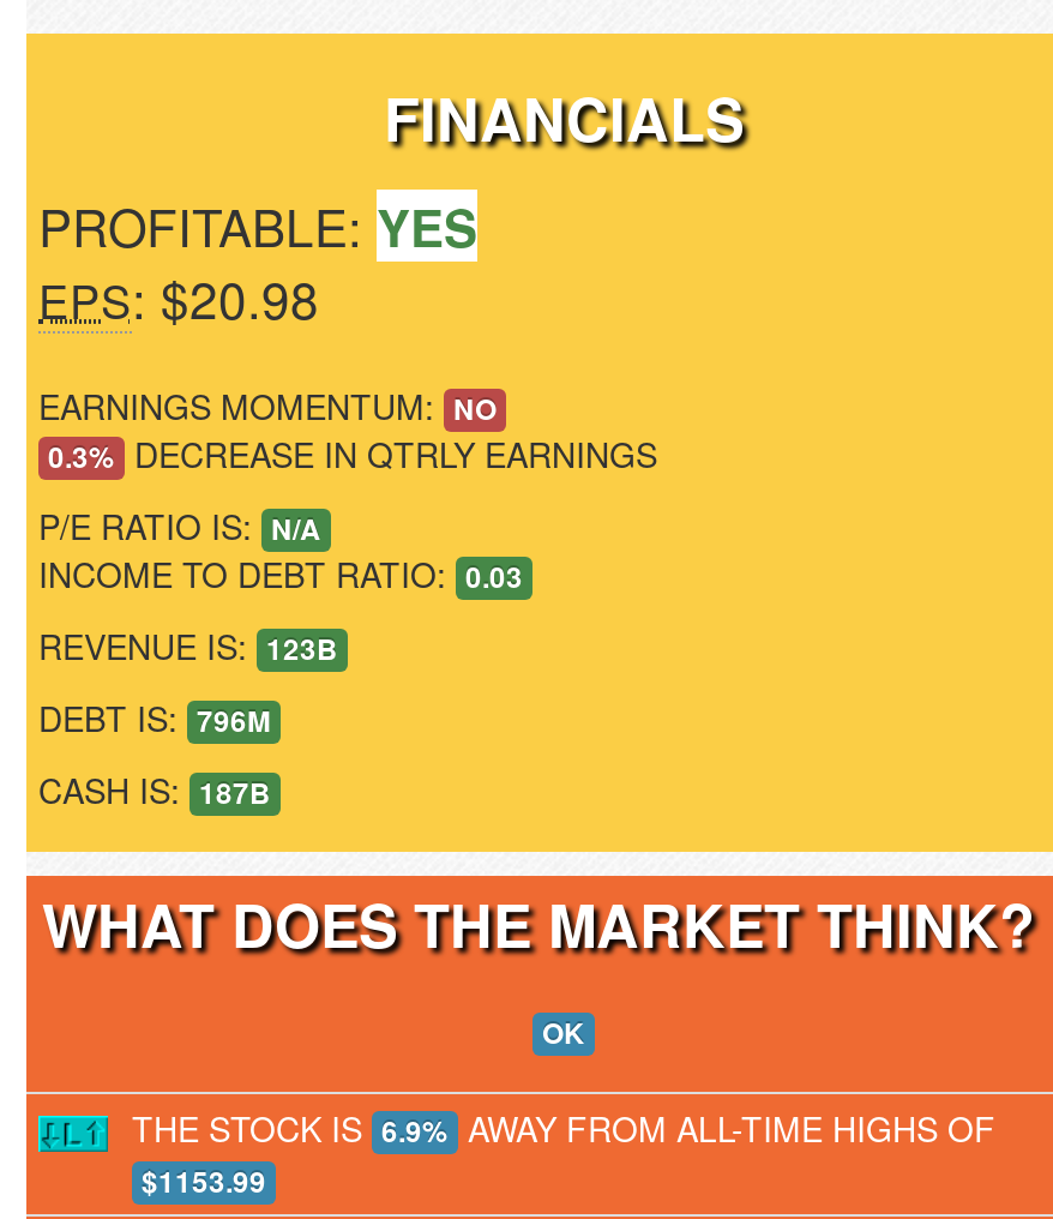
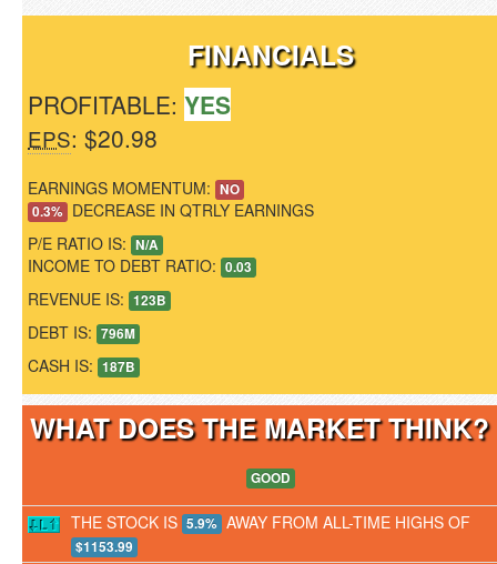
- OK
+ GOOD

- THE STOCK IS 6.9% AWAY FROM ALL-TIME HIGHS OF
+ THE STOCK IS 5.9% AWAY FROM ALL-TIME HIGHS OF
